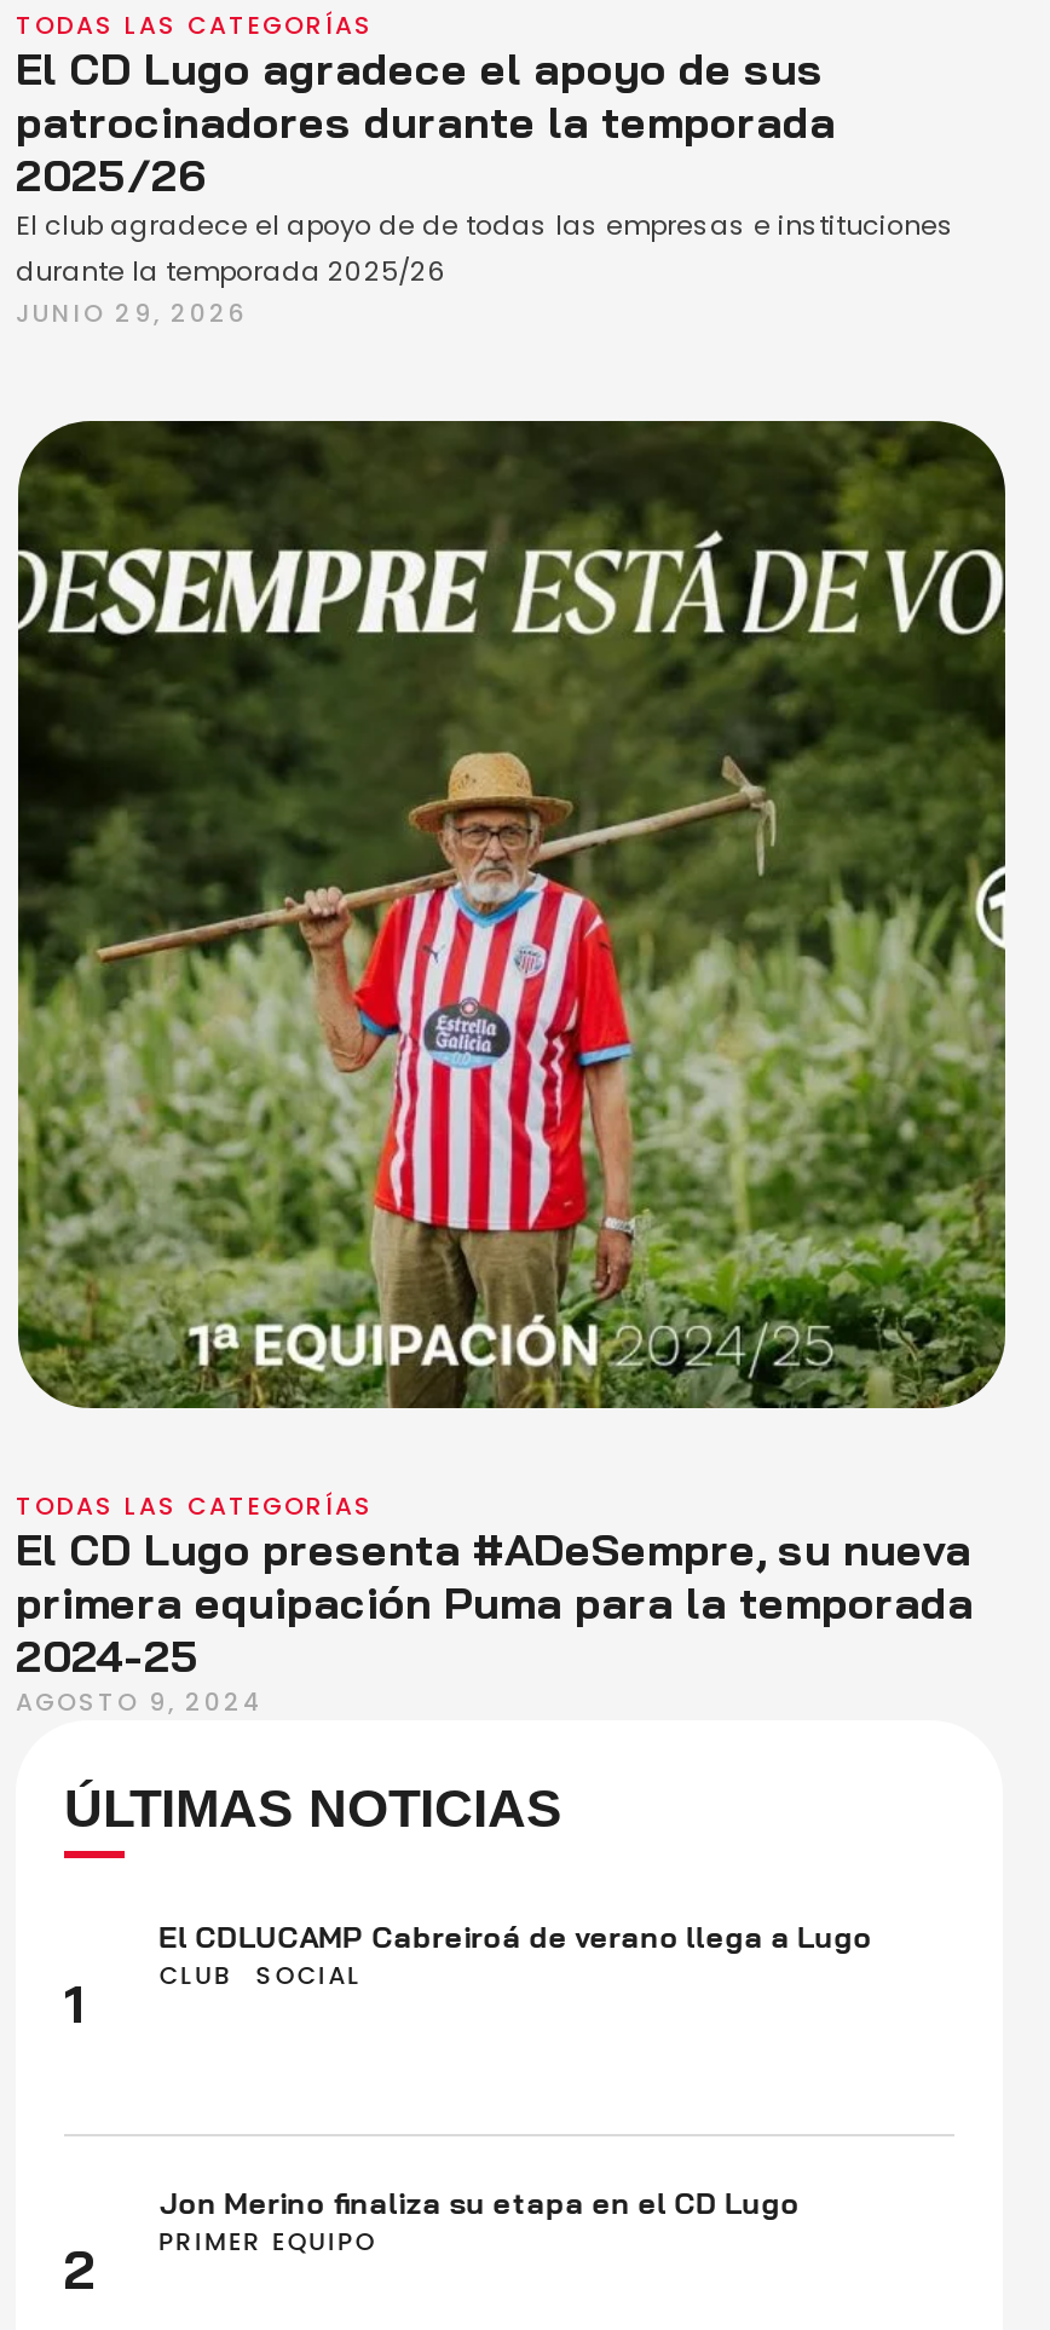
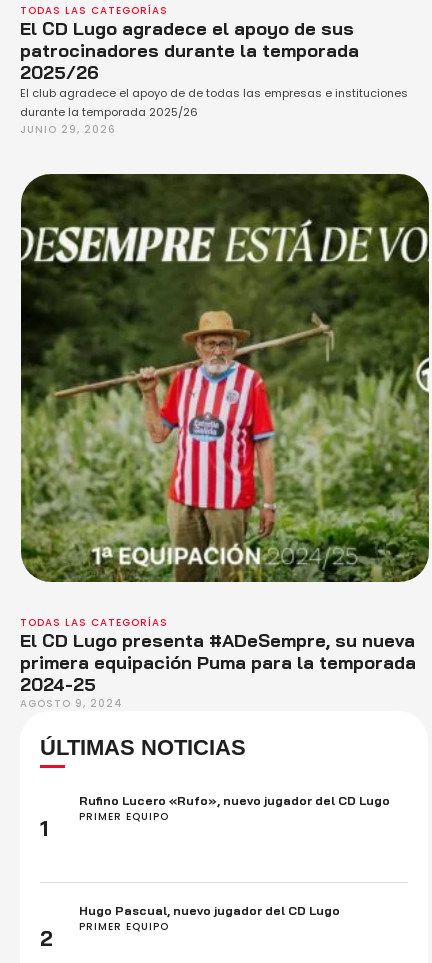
- El CDLUCAMP Cabreiroá de verano llega a Lugo
- CLUB
- SOCIAL
+ Rufino Lucero «Rufo», nuevo jugador del CD Lugo
+ PRIMER EQUIPO

- Jon Merino finaliza su etapa en el CD Lugo
+ Hugo Pascual, nuevo jugador del CD Lugo
